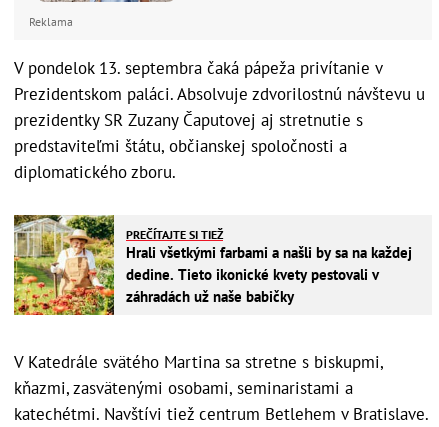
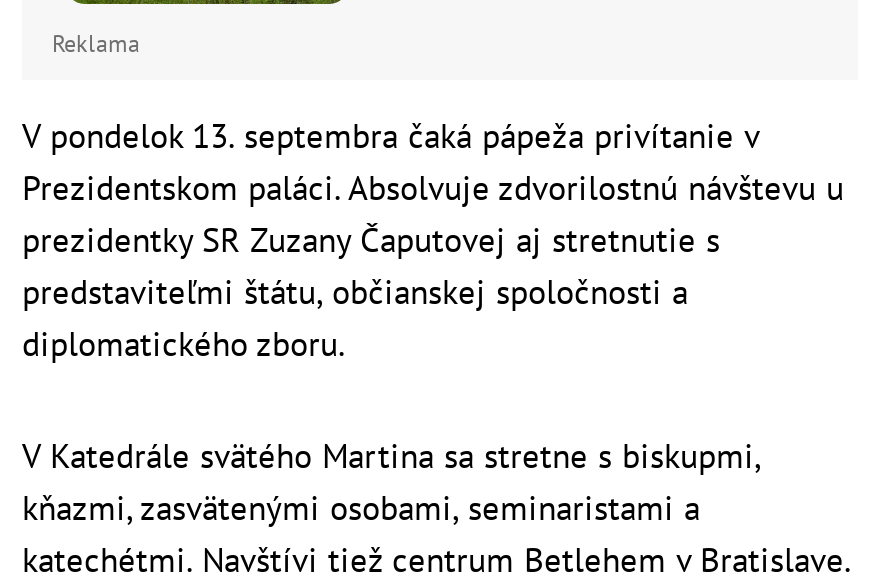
- [image]
- PREČÍTAJTE SI TIEŽ
- Hrali všetkými farbami a našli by sa na každej
- dedine. Tieto ikonické kvety pestovali v
- záhradách už naše babičky
